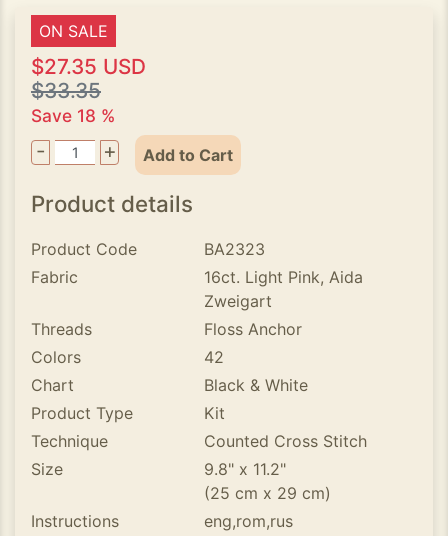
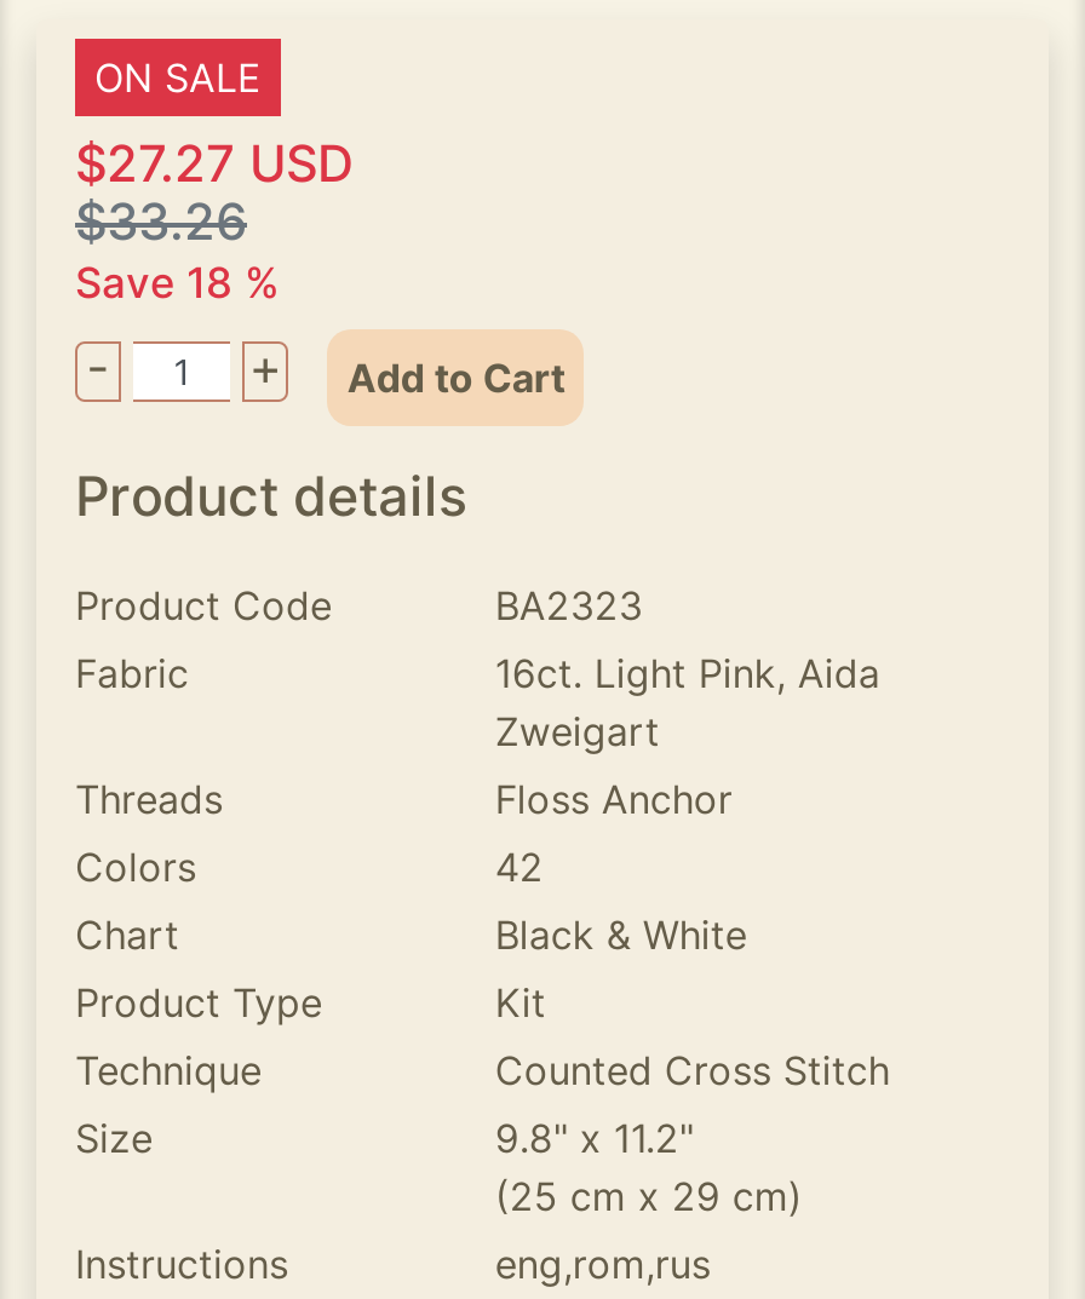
- $27.35 USD
+ $27.27 USD

- $33.35
+ $33.26
